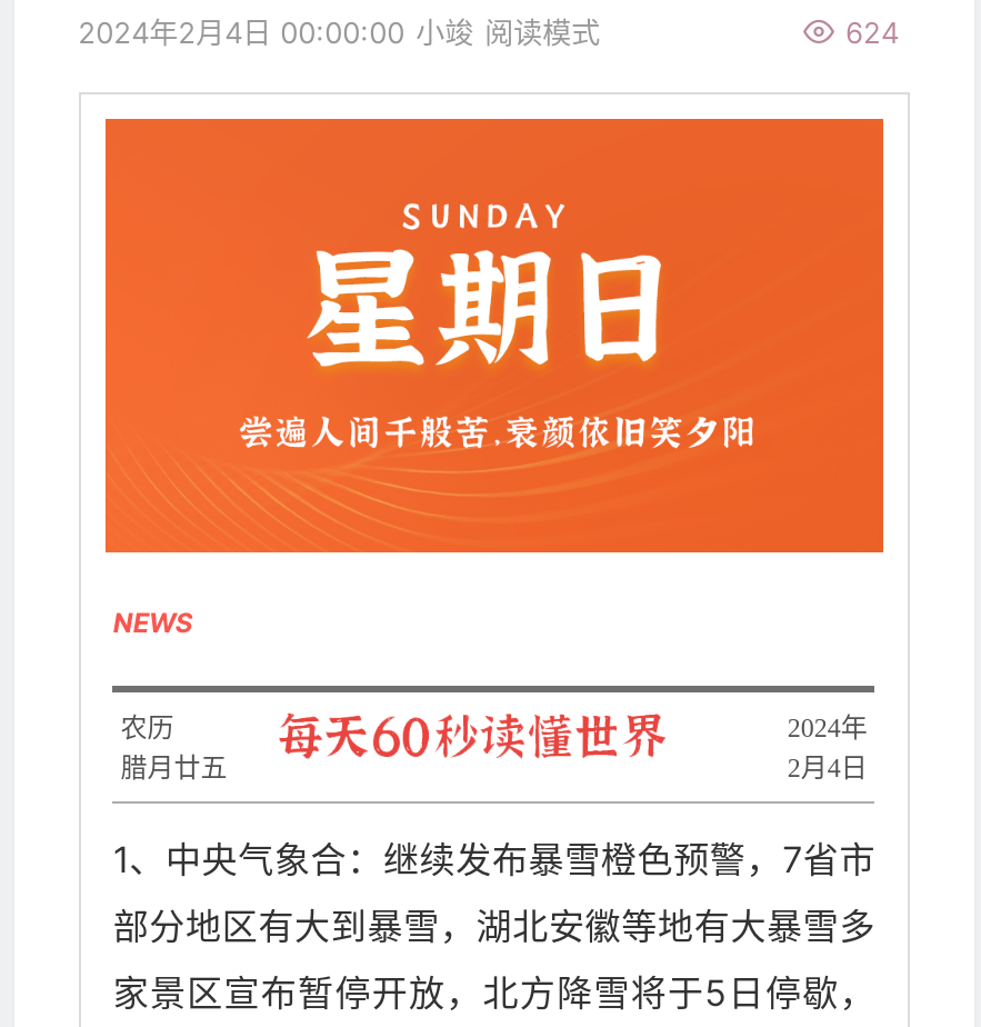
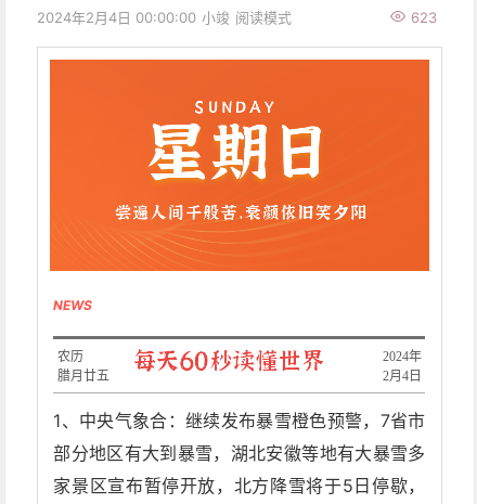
- 624
+ 623
